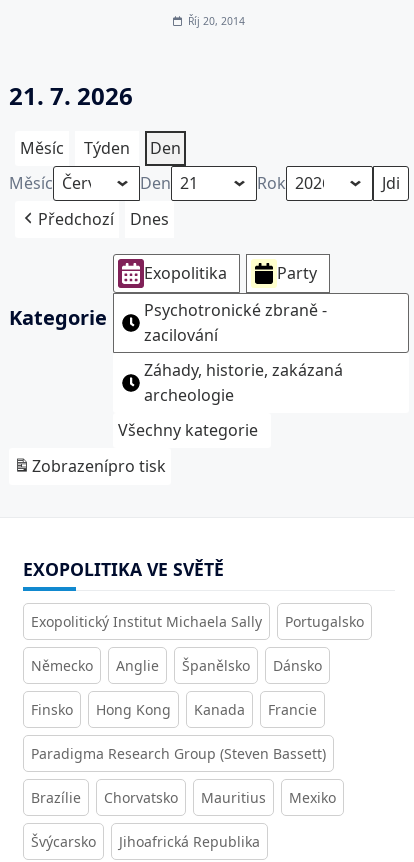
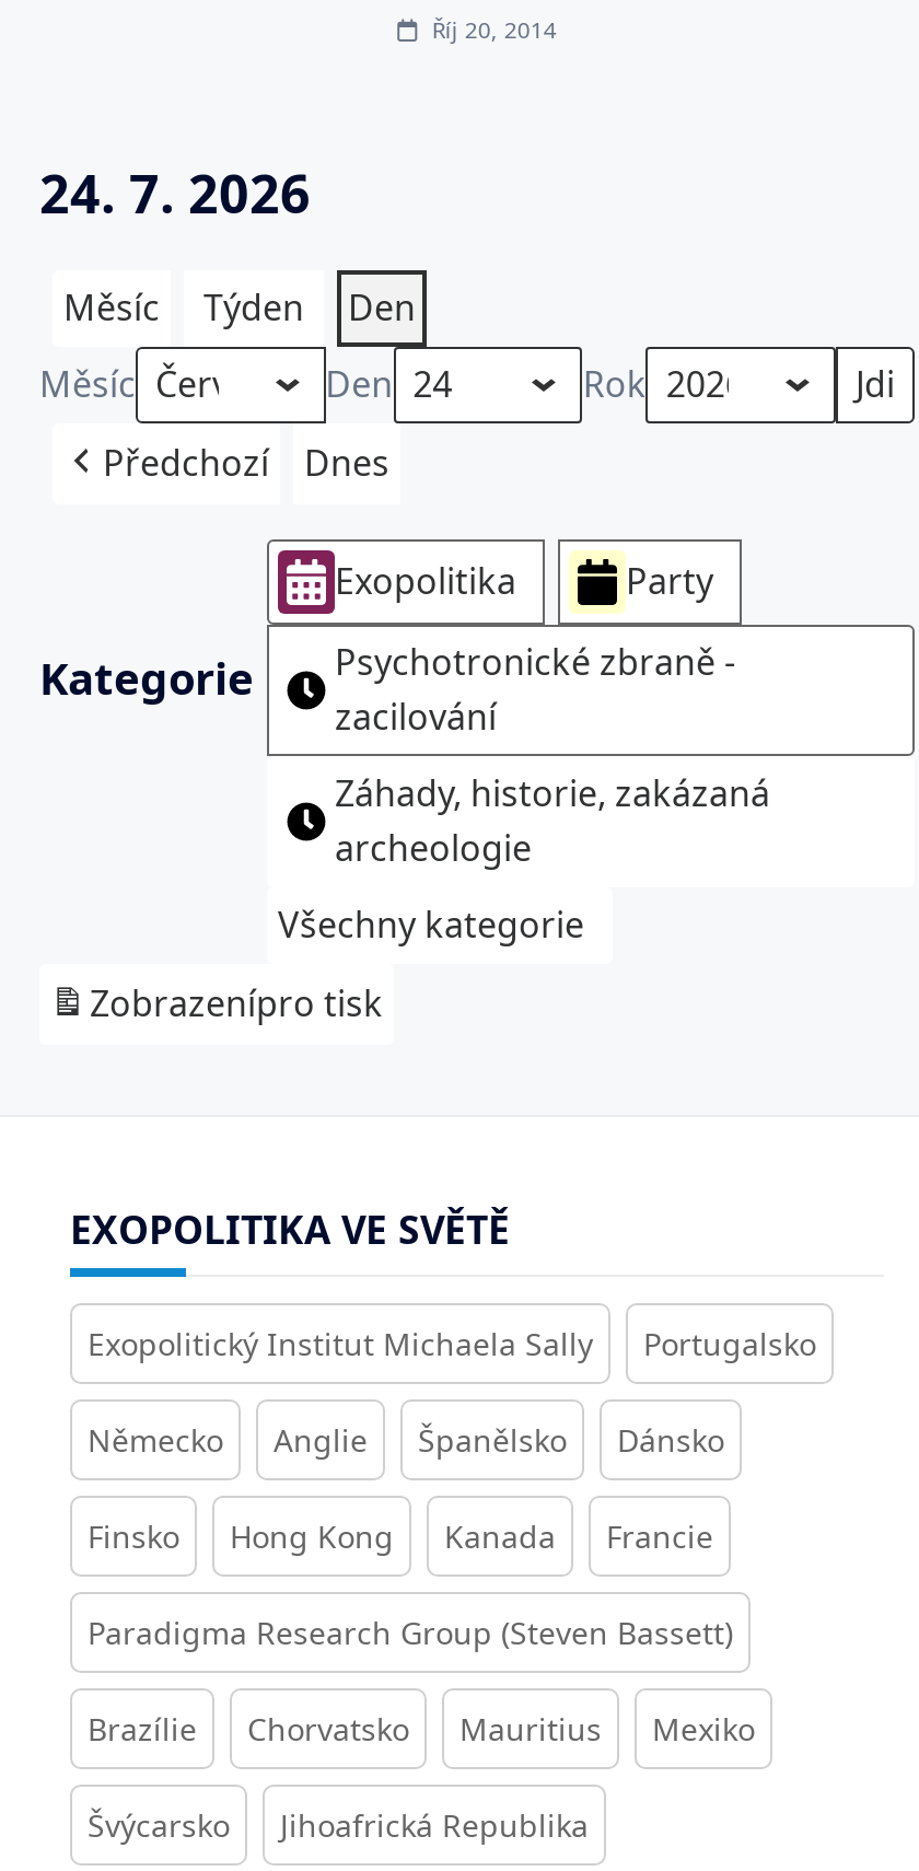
- 21. 7. 2026
+ 24. 7. 2026
